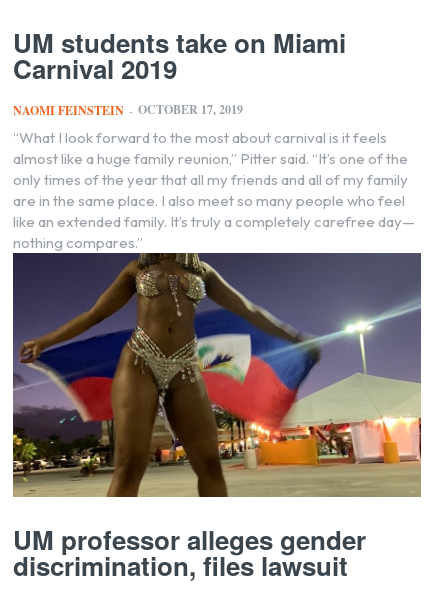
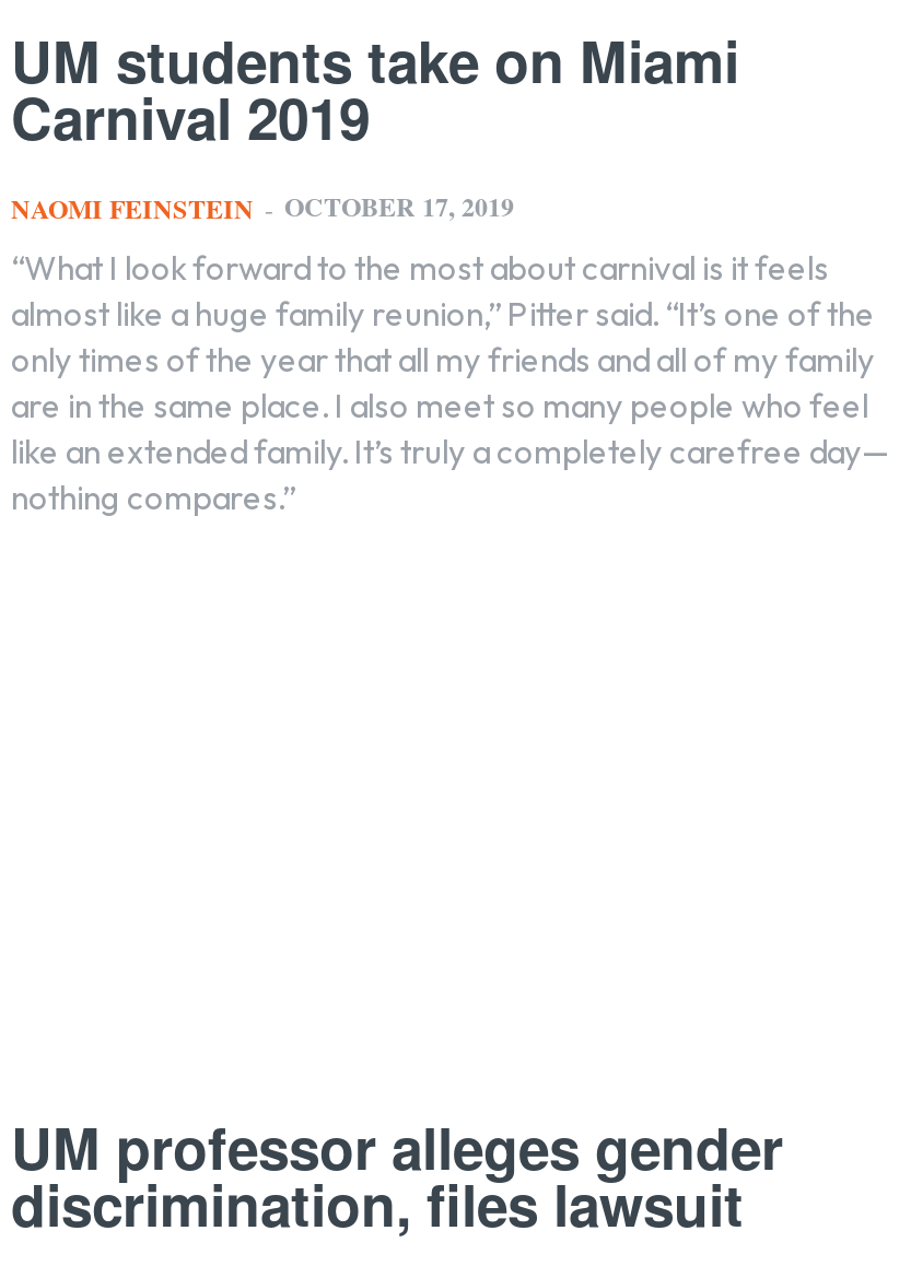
- [image]
